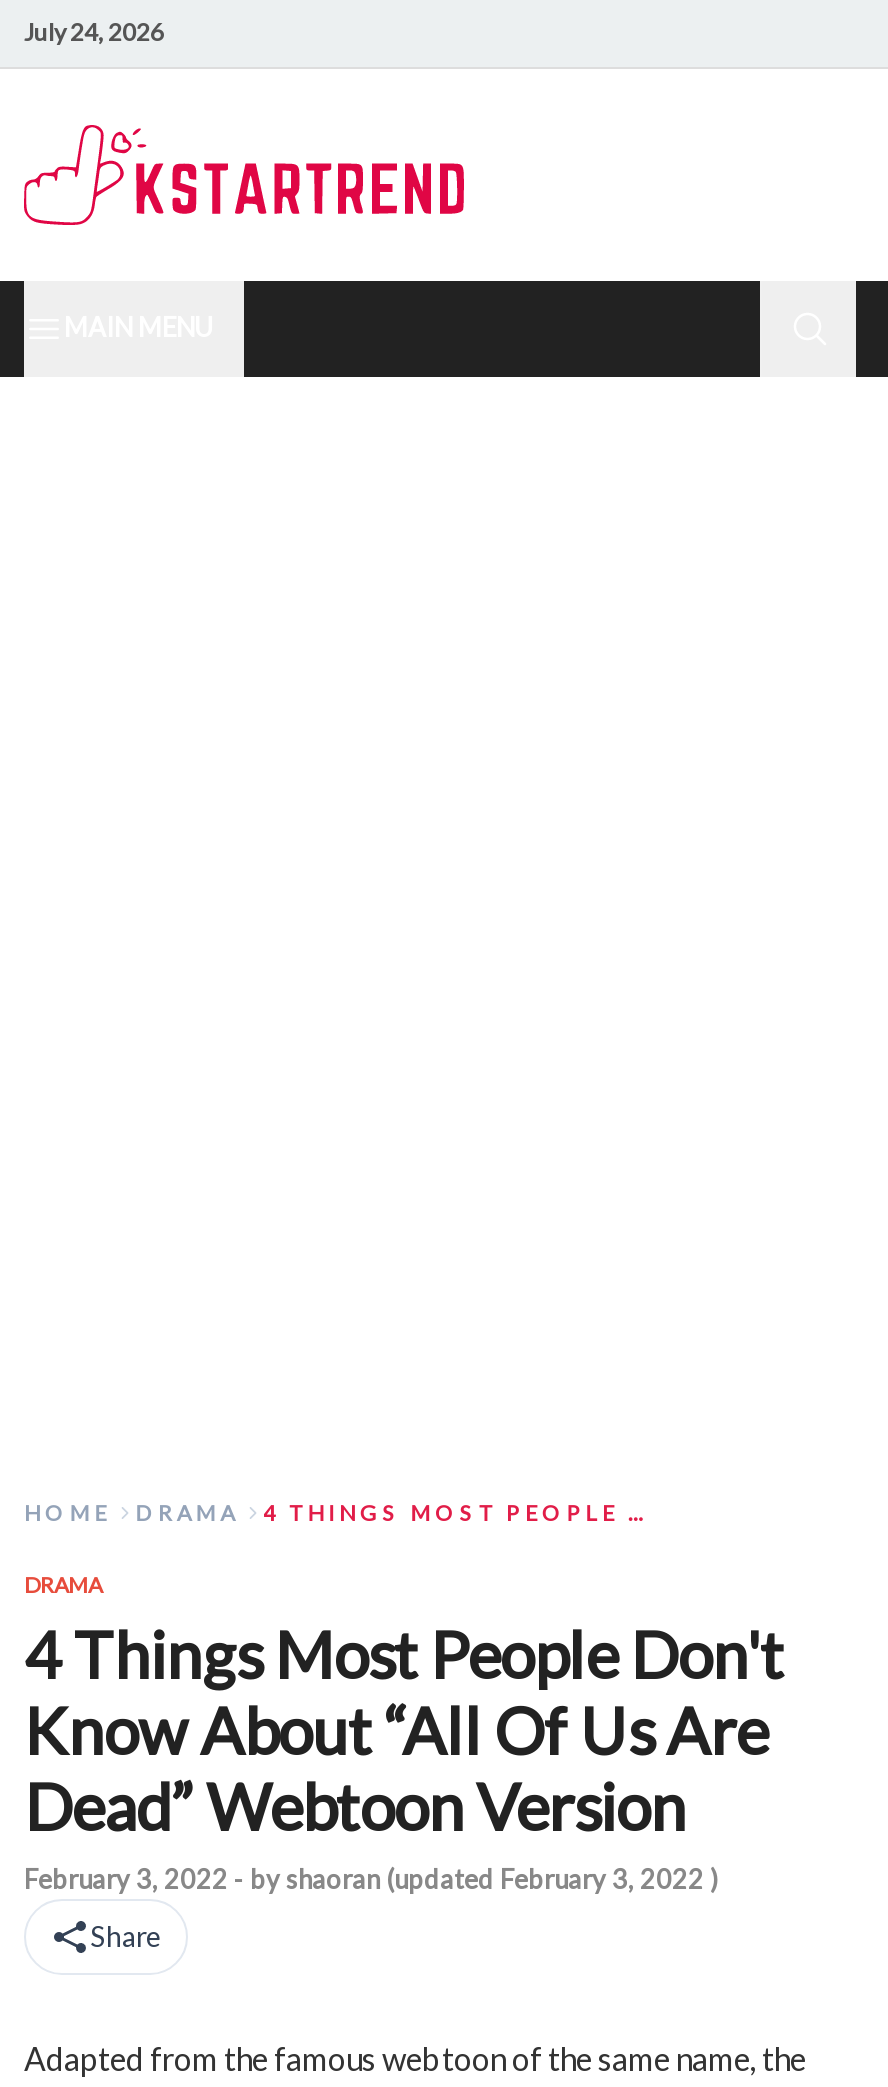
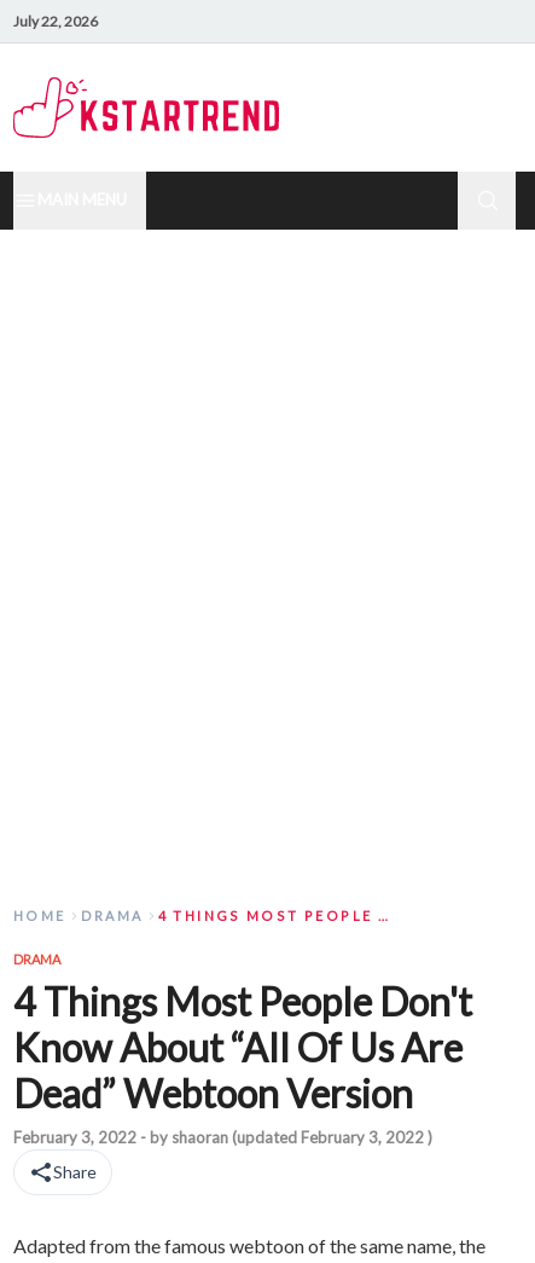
- July 24, 2026
+ July 22, 2026
